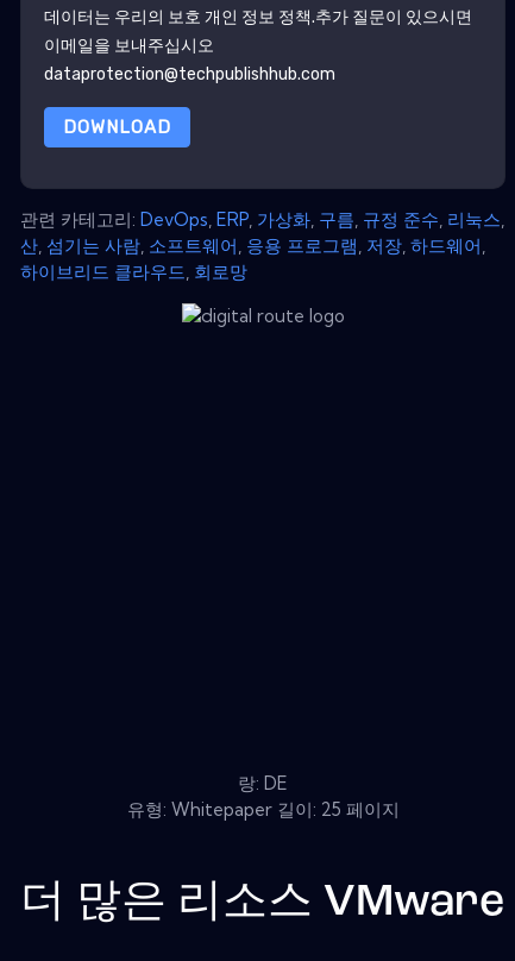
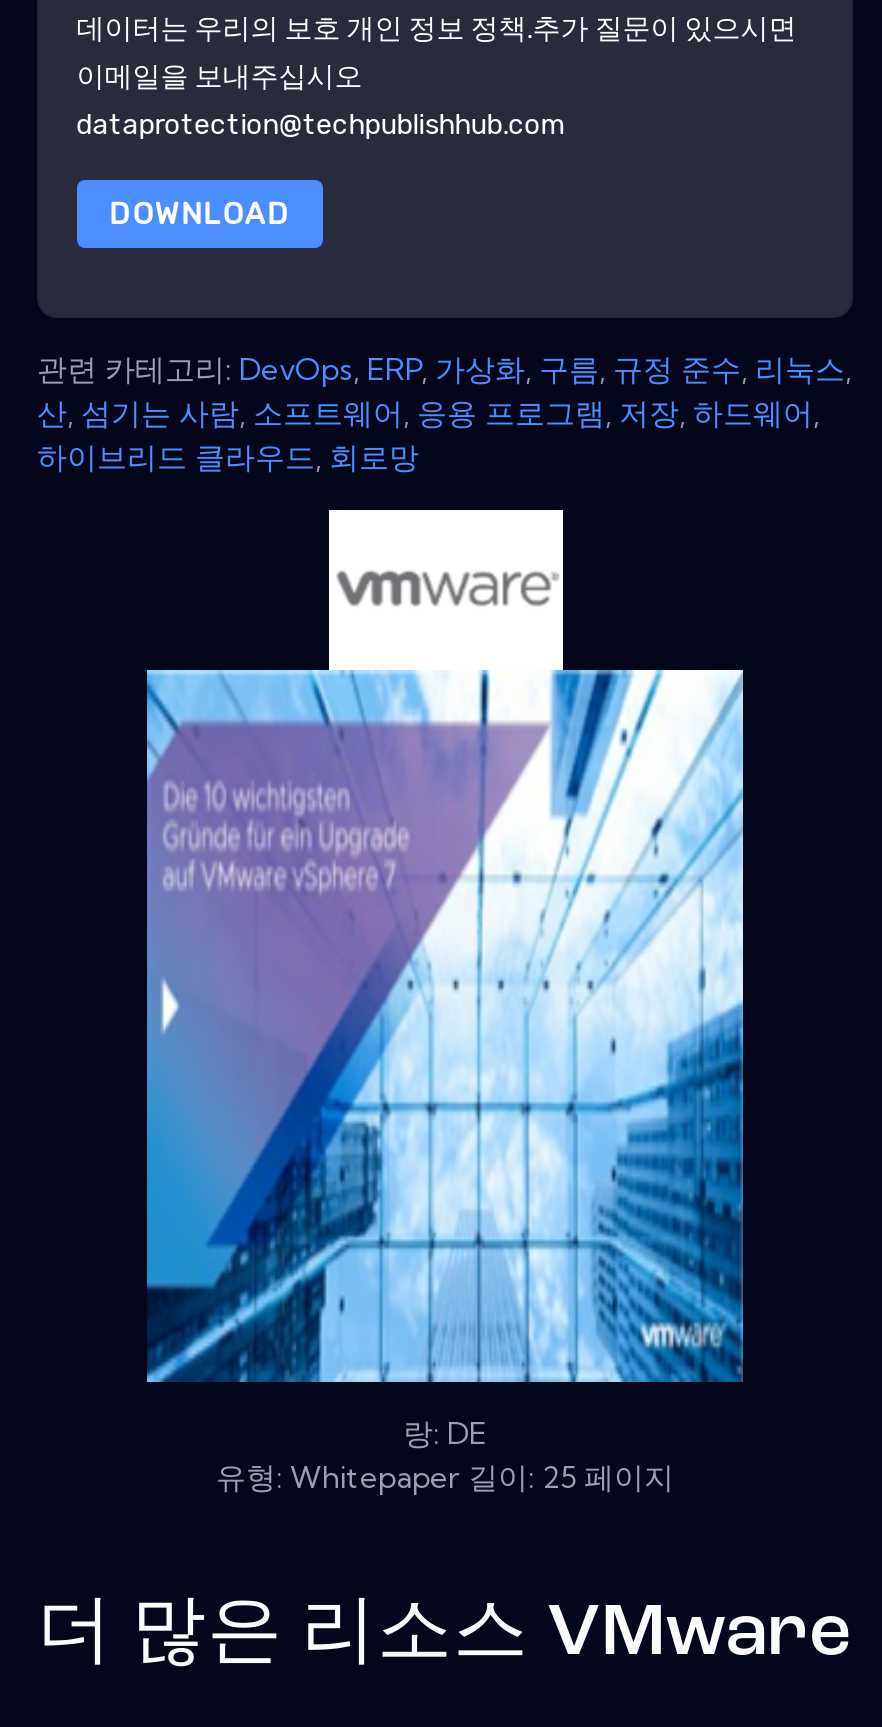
+ [image]
